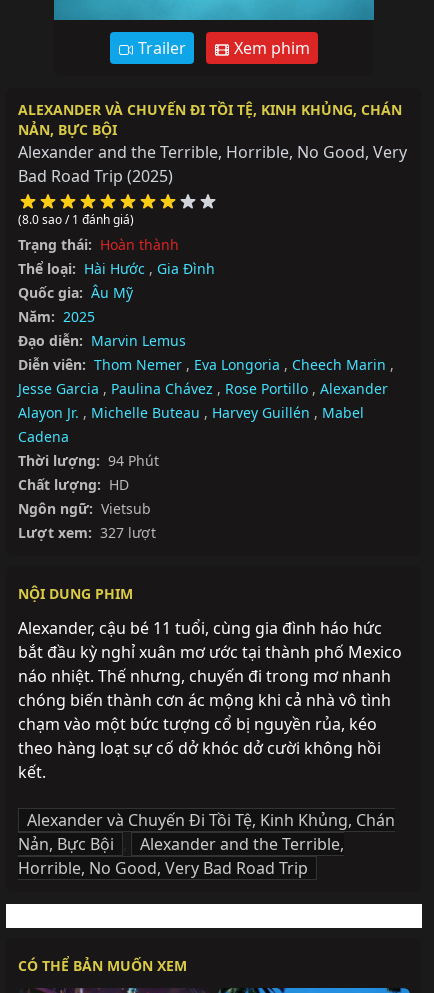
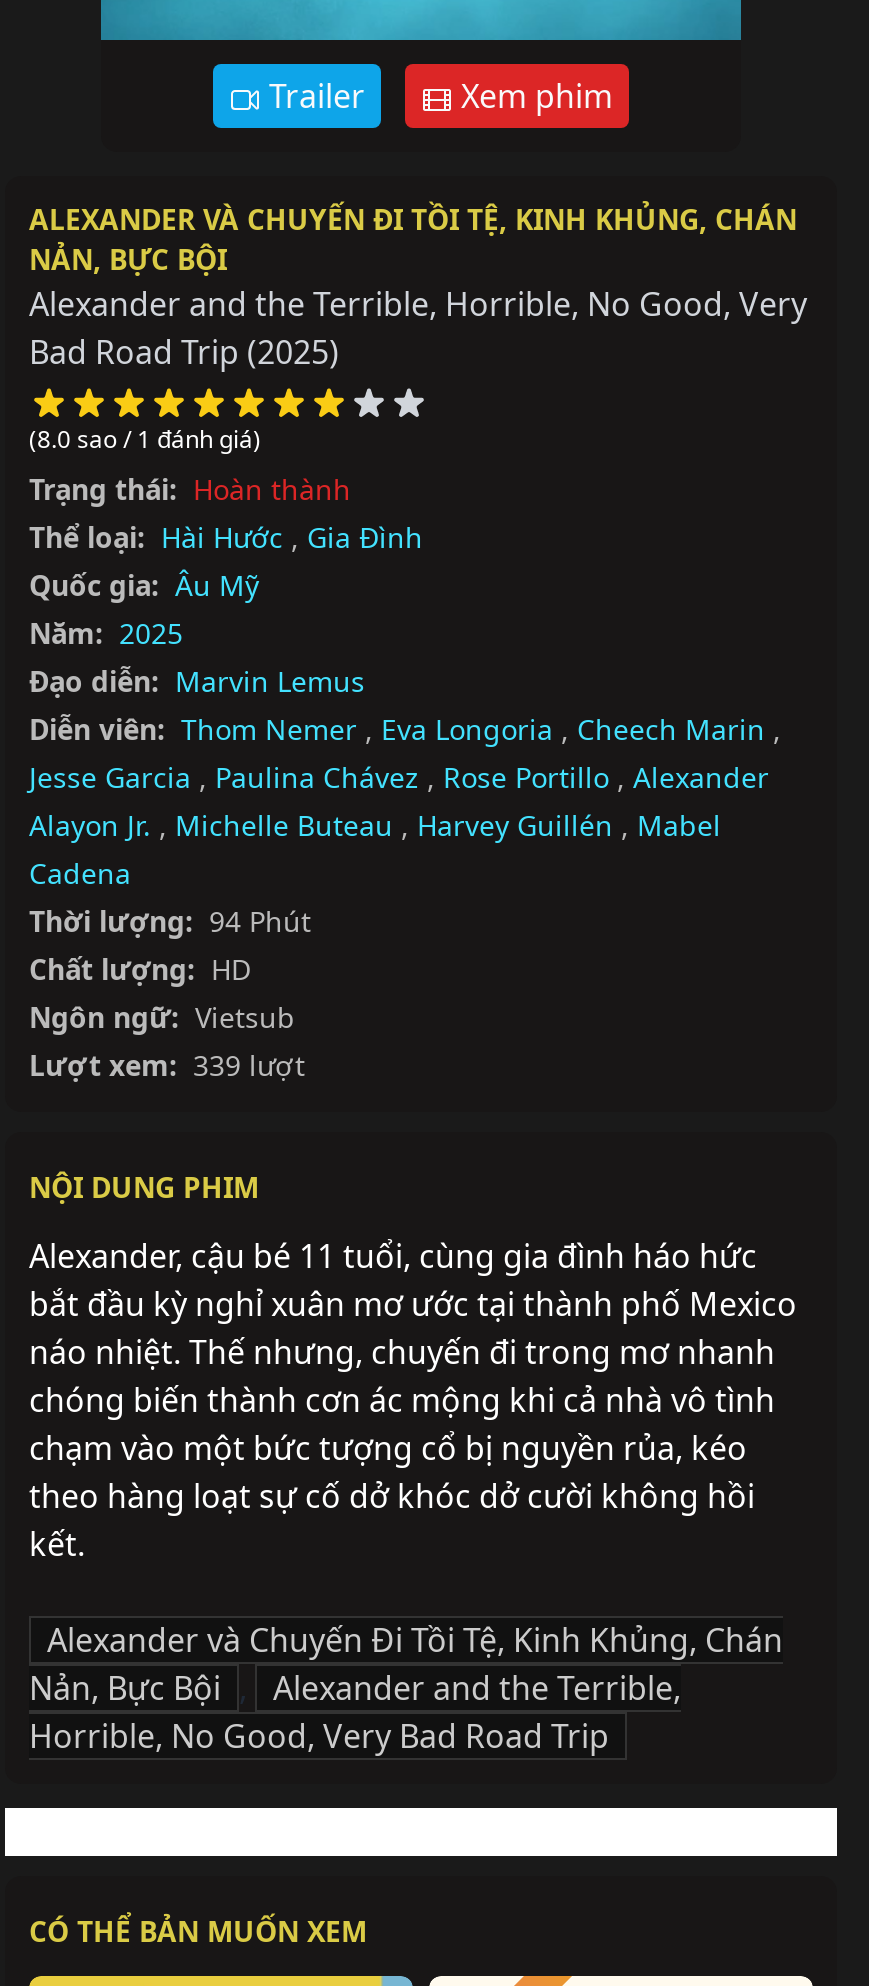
- Lượt xem: 327 lượt
+ Lượt xem: 339 lượt
